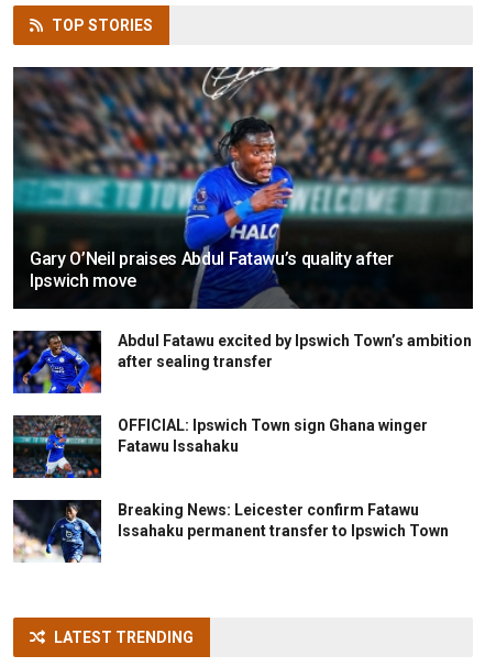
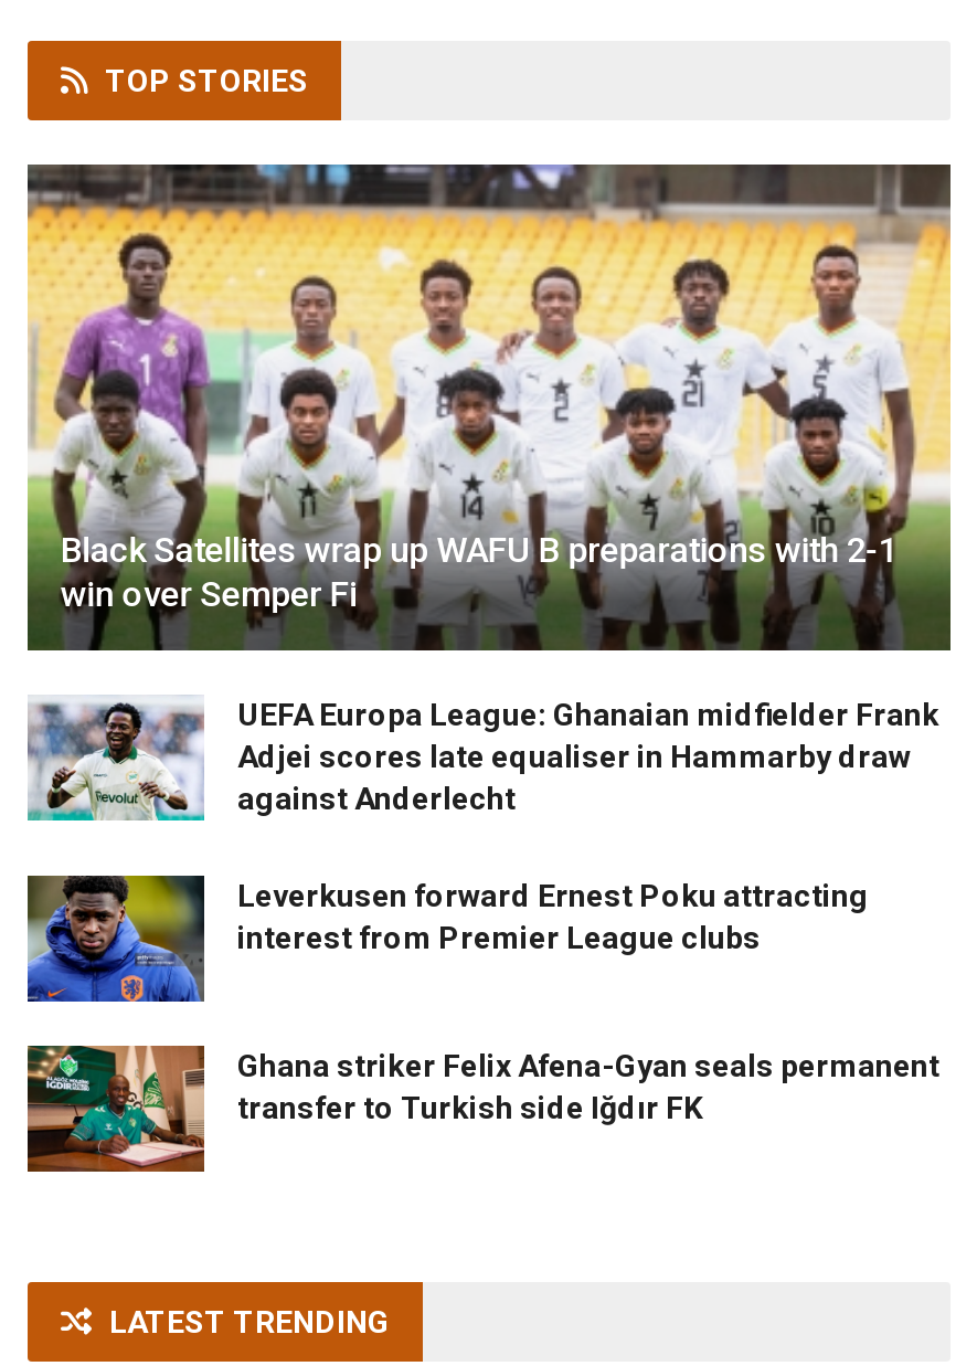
- [image]
- Gary O’Neil praises Abdul Fatawu’s quality after
- Ipswich move
+ [image]
+ Black Satellites wrap up WAFU B preparations with 2-1
+ win over Semper Fi

- [image]
- Abdul Fatawu excited by Ipswich Town’s ambition
- after sealing transfer
+ [image]
+ UEFA Europa League: Ghanaian midfielder Frank
+ Adjei scores late equaliser in Hammarby draw
+ against Anderlecht

- [image]
- OFFICIAL: Ipswich Town sign Ghana winger
- Fatawu Issahaku
+ [image]
+ Leverkusen forward Ernest Poku attracting
+ interest from Premier League clubs

- [image]
- Breaking News: Leicester confirm Fatawu
- Issahaku permanent transfer to Ipswich Town
+ [image]
+ Ghana striker Felix Afena-Gyan seals permanent
+ transfer to Turkish side Iğdır FK
